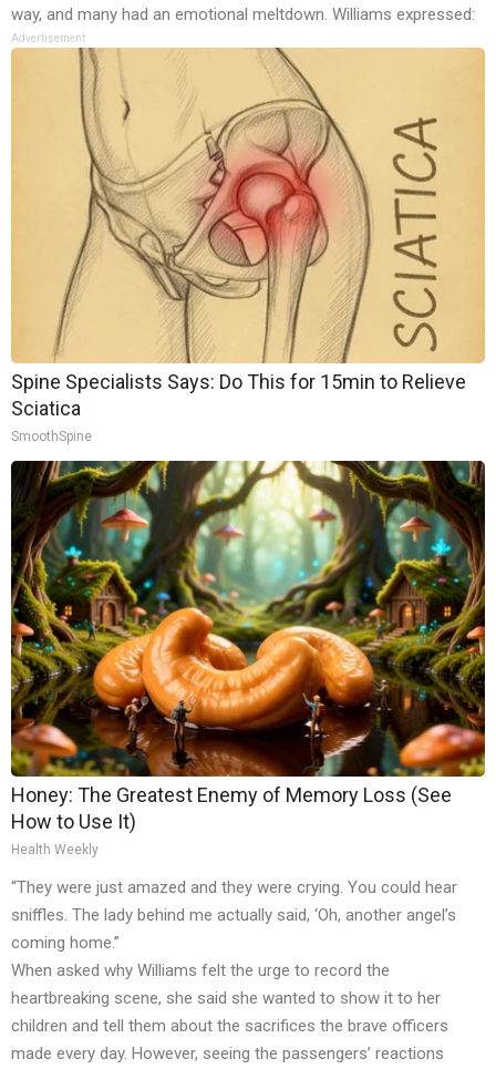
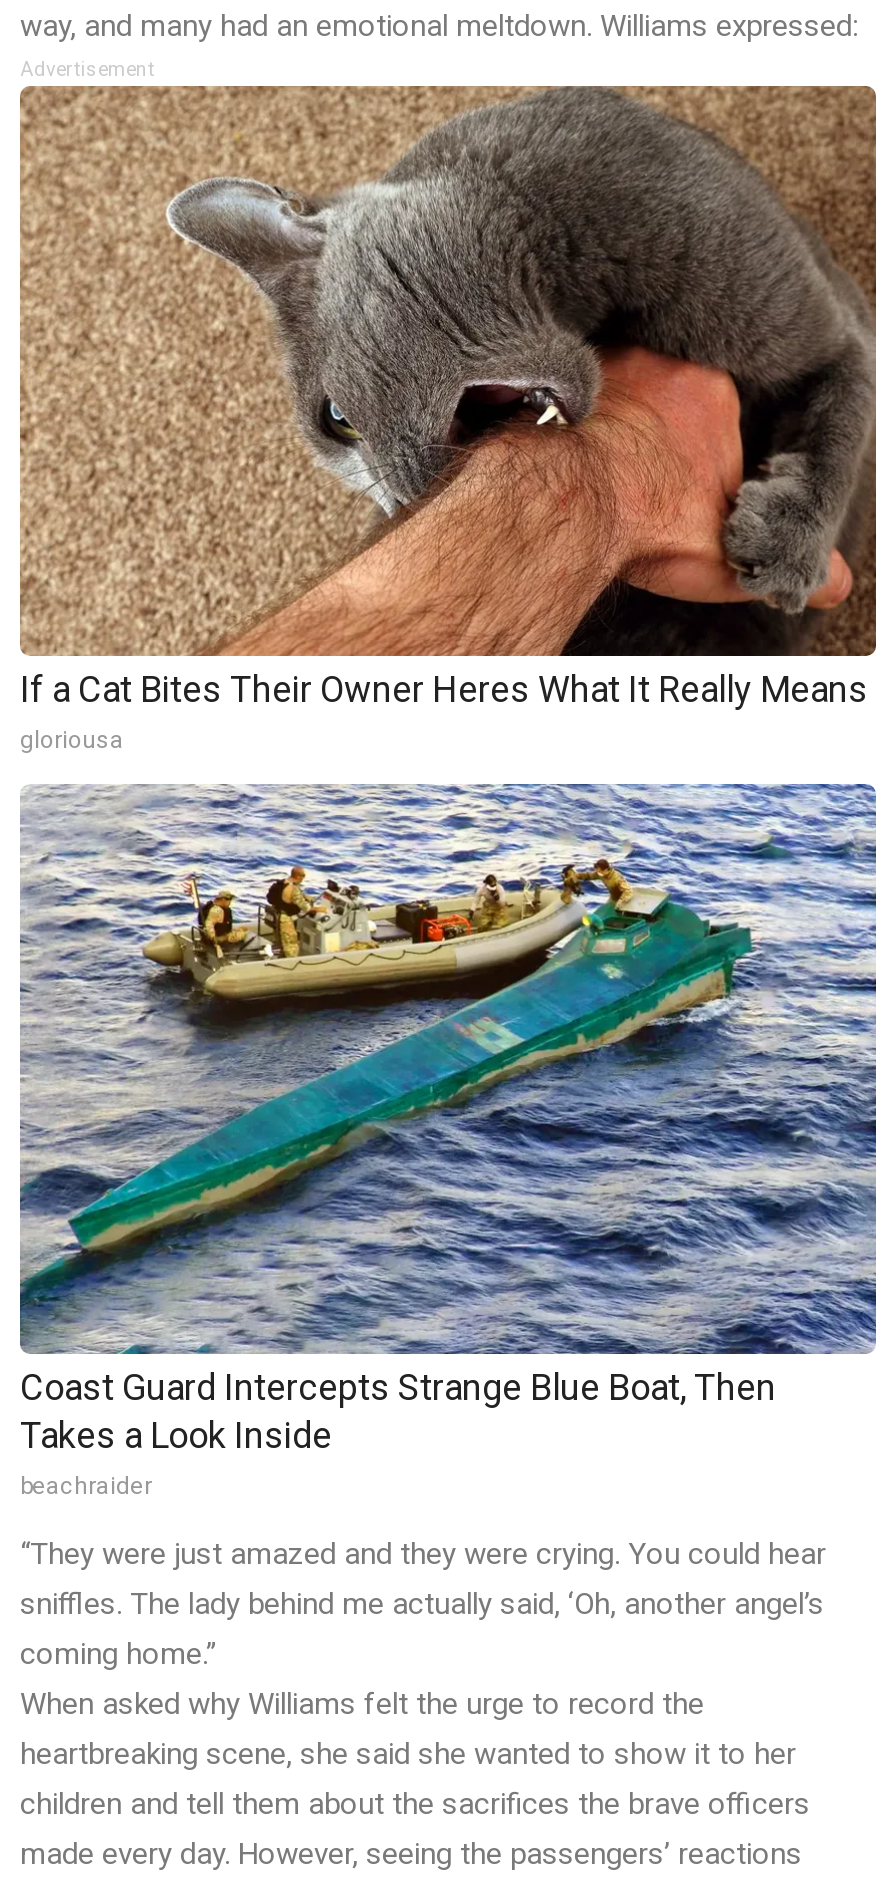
- [image]
- Spine Specialists Says: Do This for 15min to Relieve
- Sciatica
- SmoothSpine
+ [image]
+ If a Cat Bites Their Owner Heres What It Really Means
+ gloriousa

- [image]
- Honey: The Greatest Enemy of Memory Loss (See
- How to Use It)
- Health Weekly
+ [image]
+ Coast Guard Intercepts Strange Blue Boat, Then
+ Takes a Look Inside
+ beachraider
